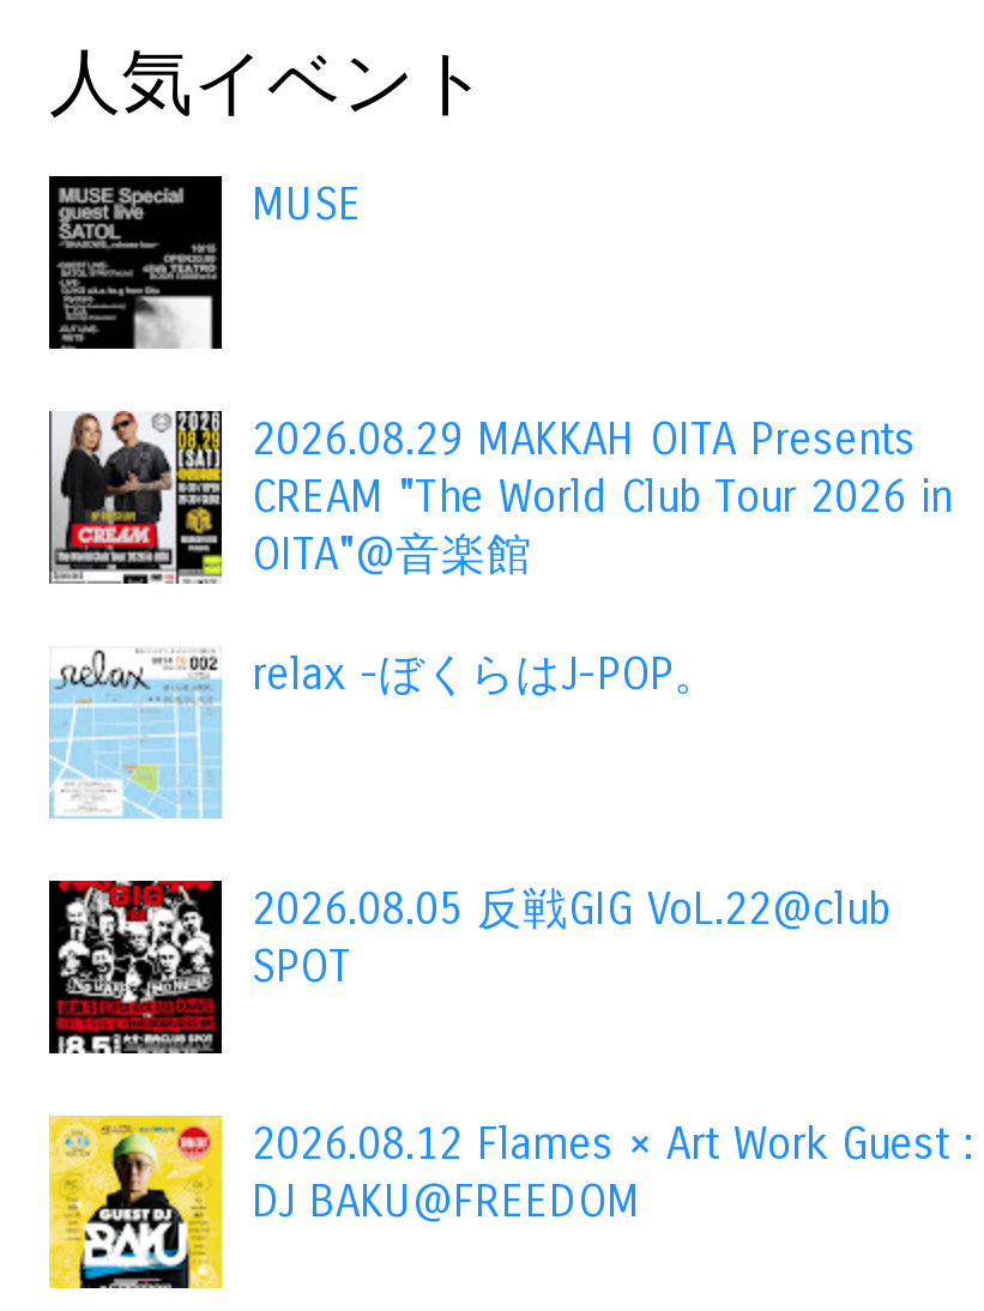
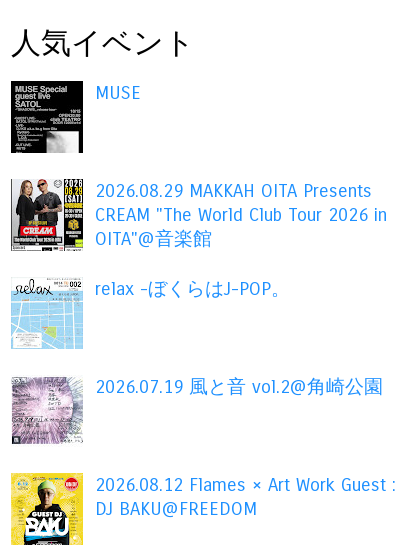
- [image]
- 2026.08.05 反戦GIG VoL.22@club
- SPOT
+ [image]
+ 2026.07.19 風と音 vol.2@角崎公園
